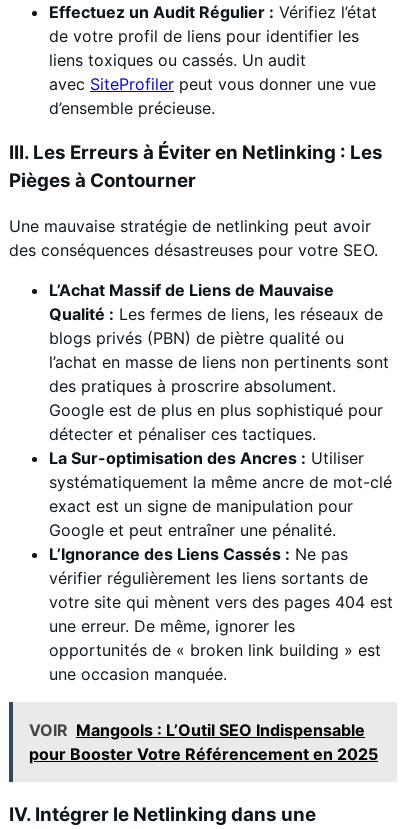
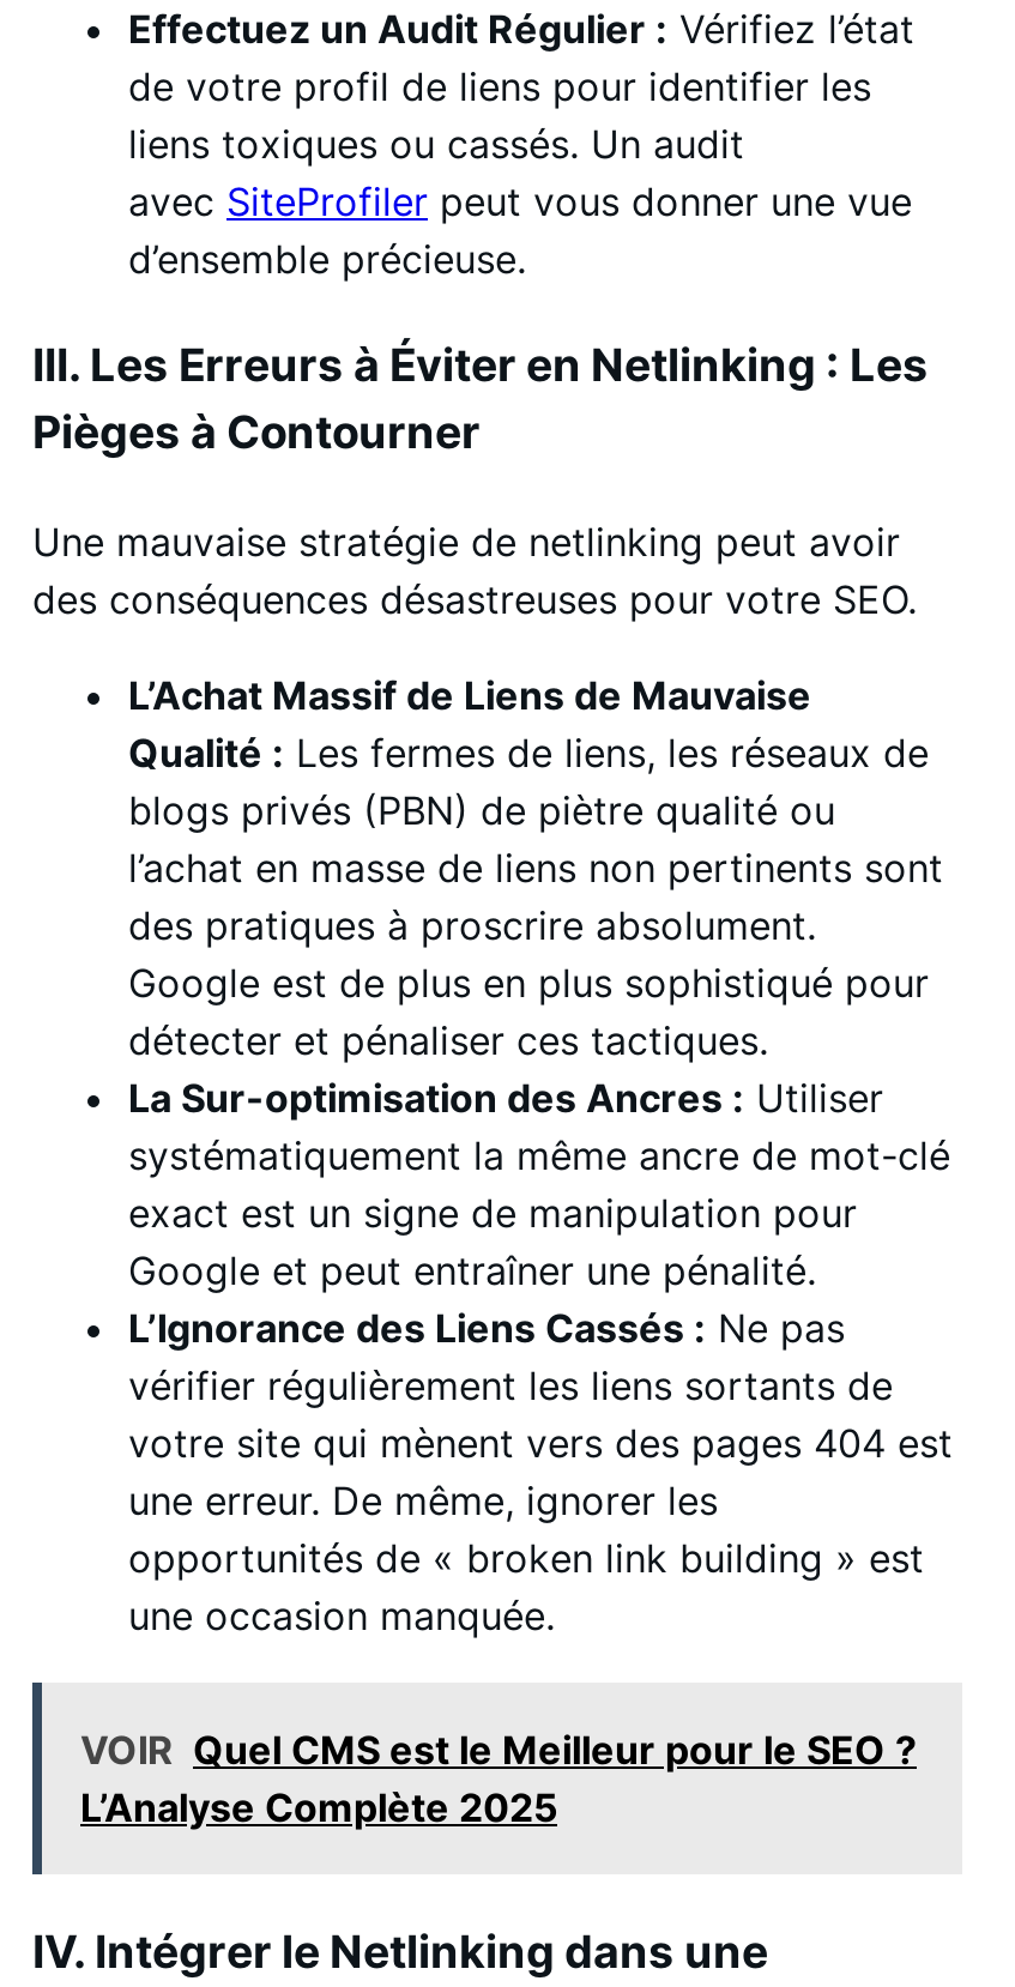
- VOIR Mangools : L’Outil SEO Indispensable
- pour Booster Votre Référencement en 2025
+ VOIR Quel CMS est le Meilleur pour le SEO ?
+ L’Analyse Complète 2025
